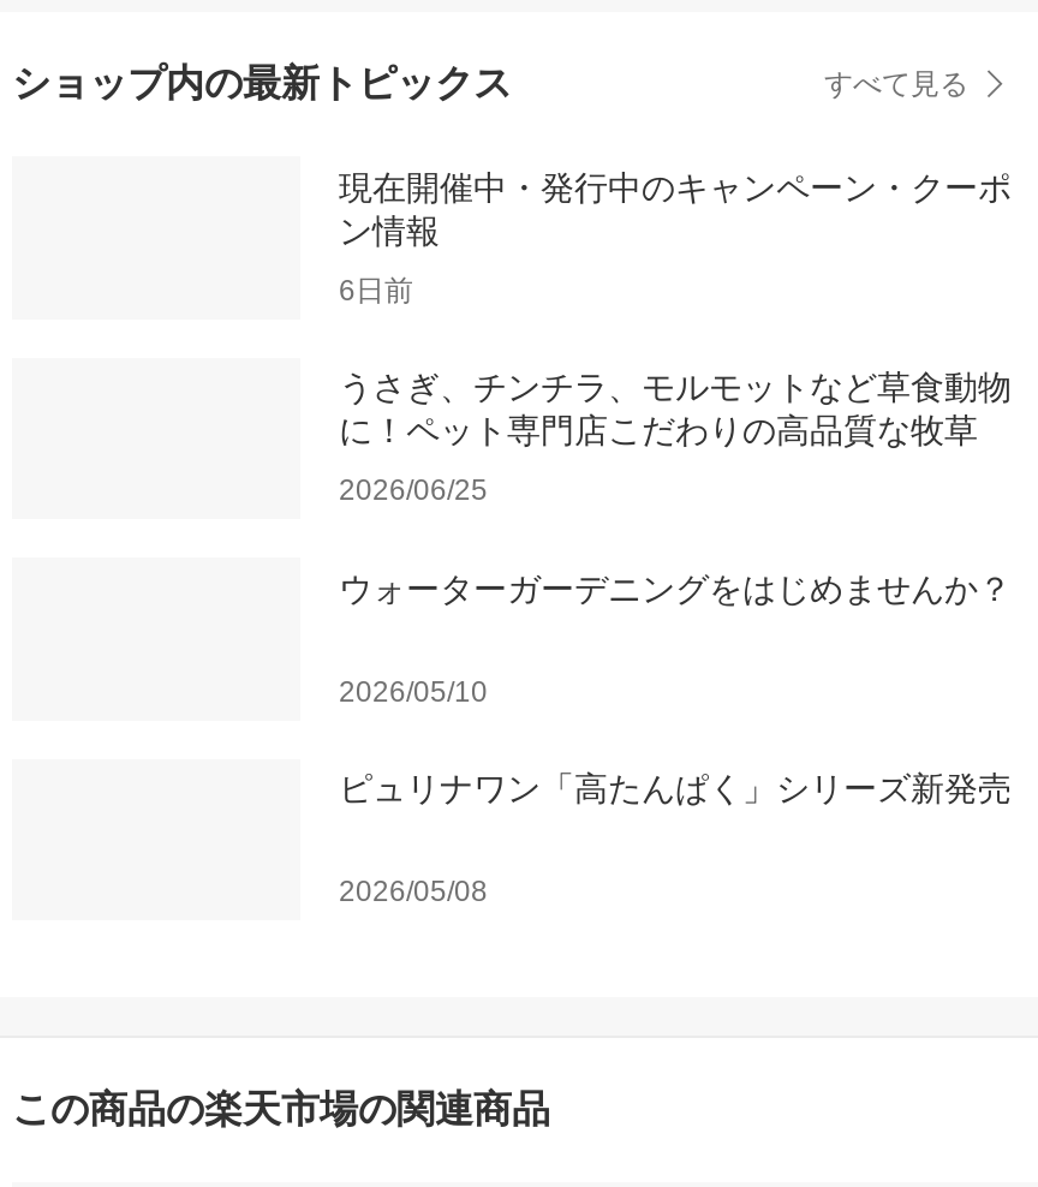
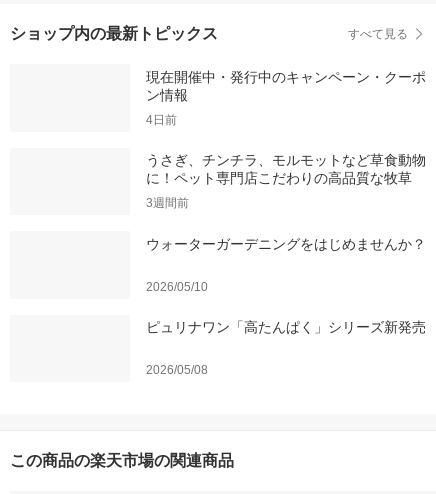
- 6日前
+ 4日前

- 2026/06/25
+ 3週間前
